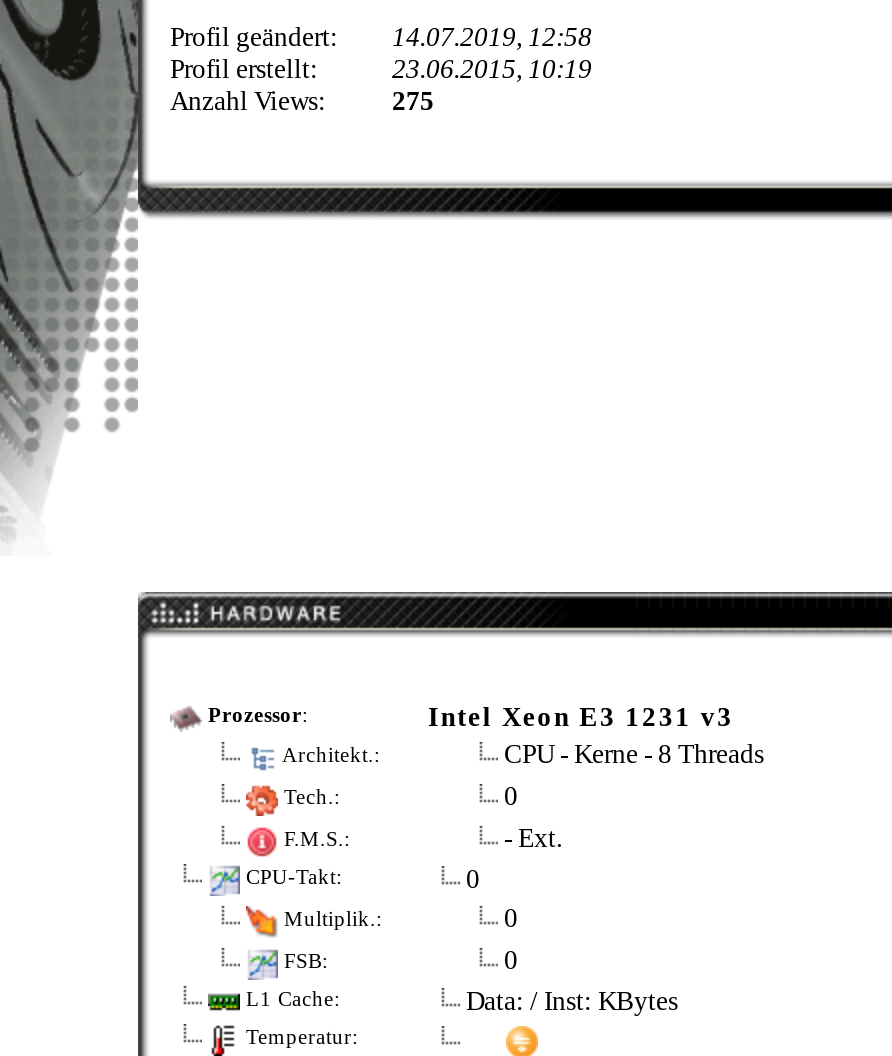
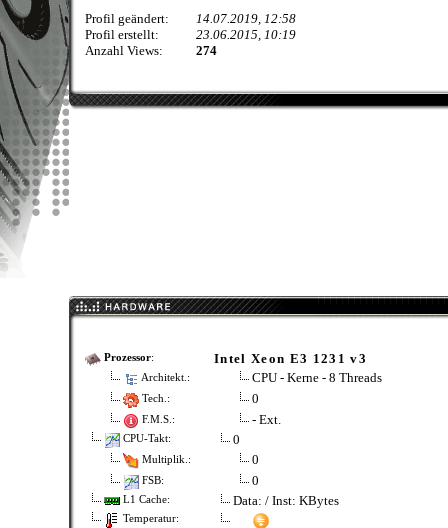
- 275
+ 274
